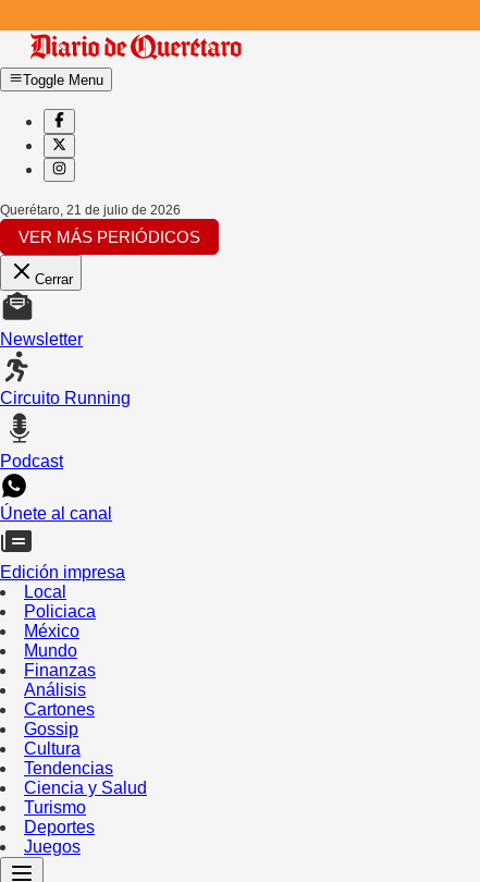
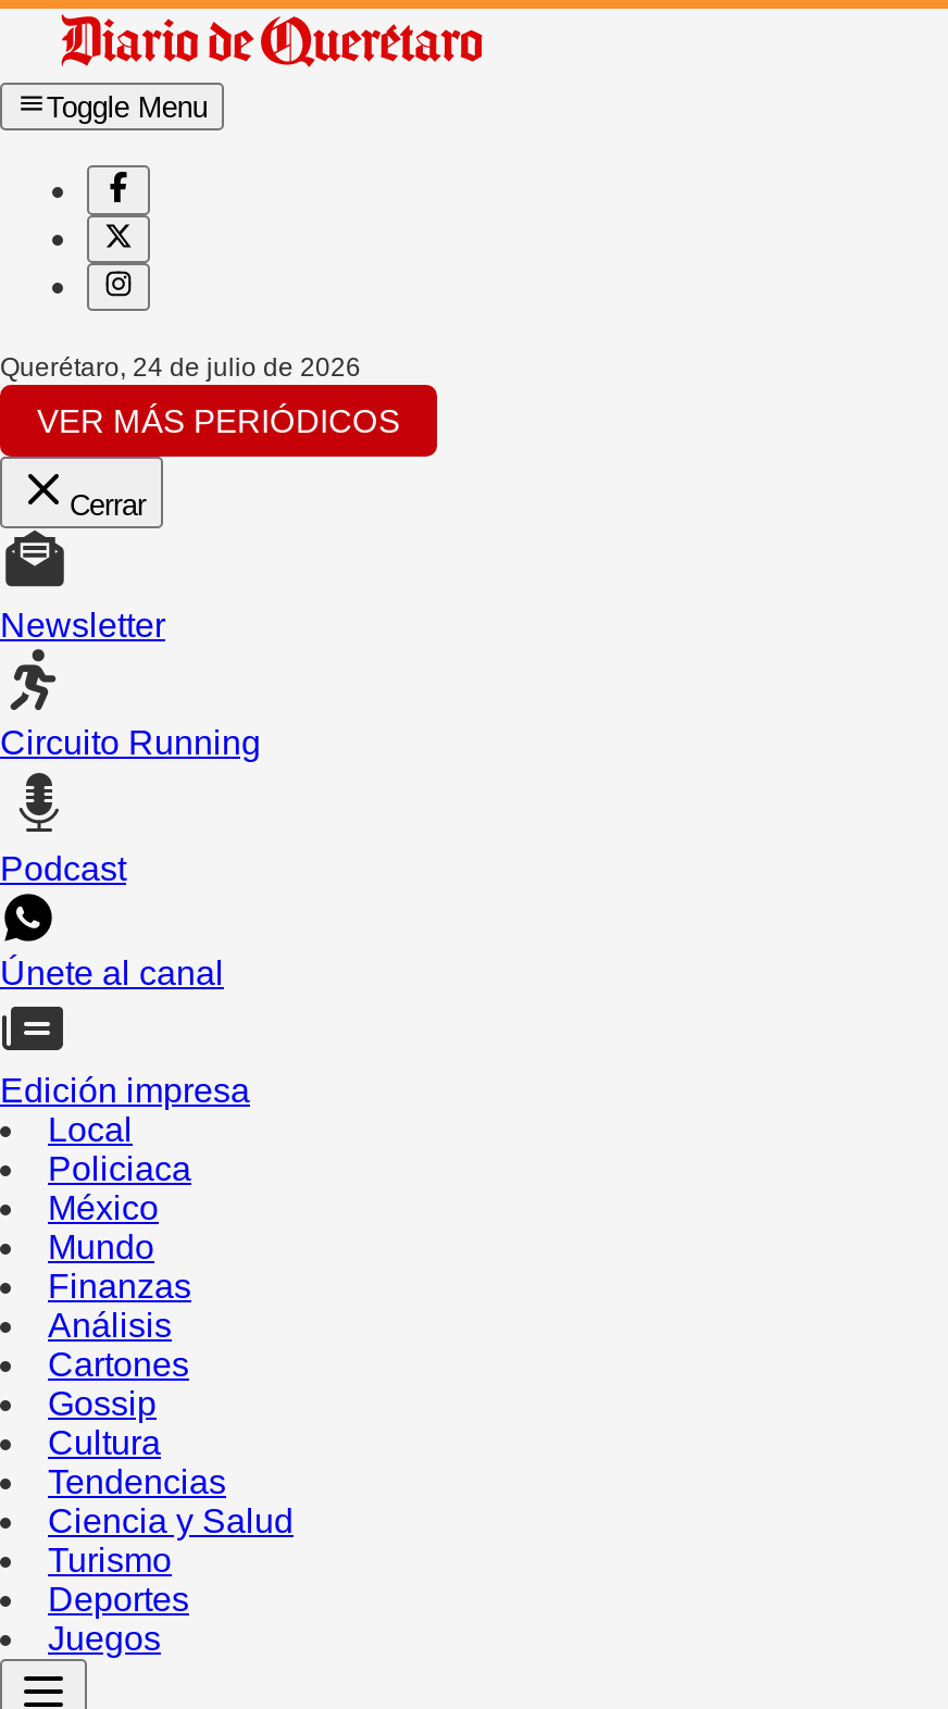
- Querétaro, 21 de julio de 2026
+ Querétaro, 24 de julio de 2026
